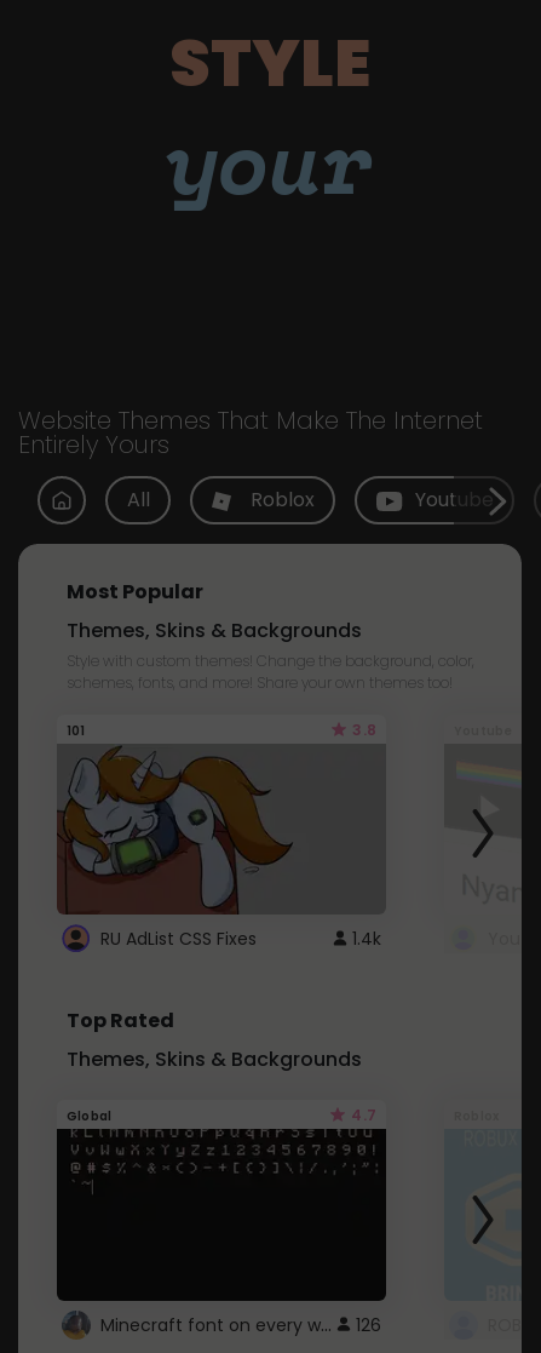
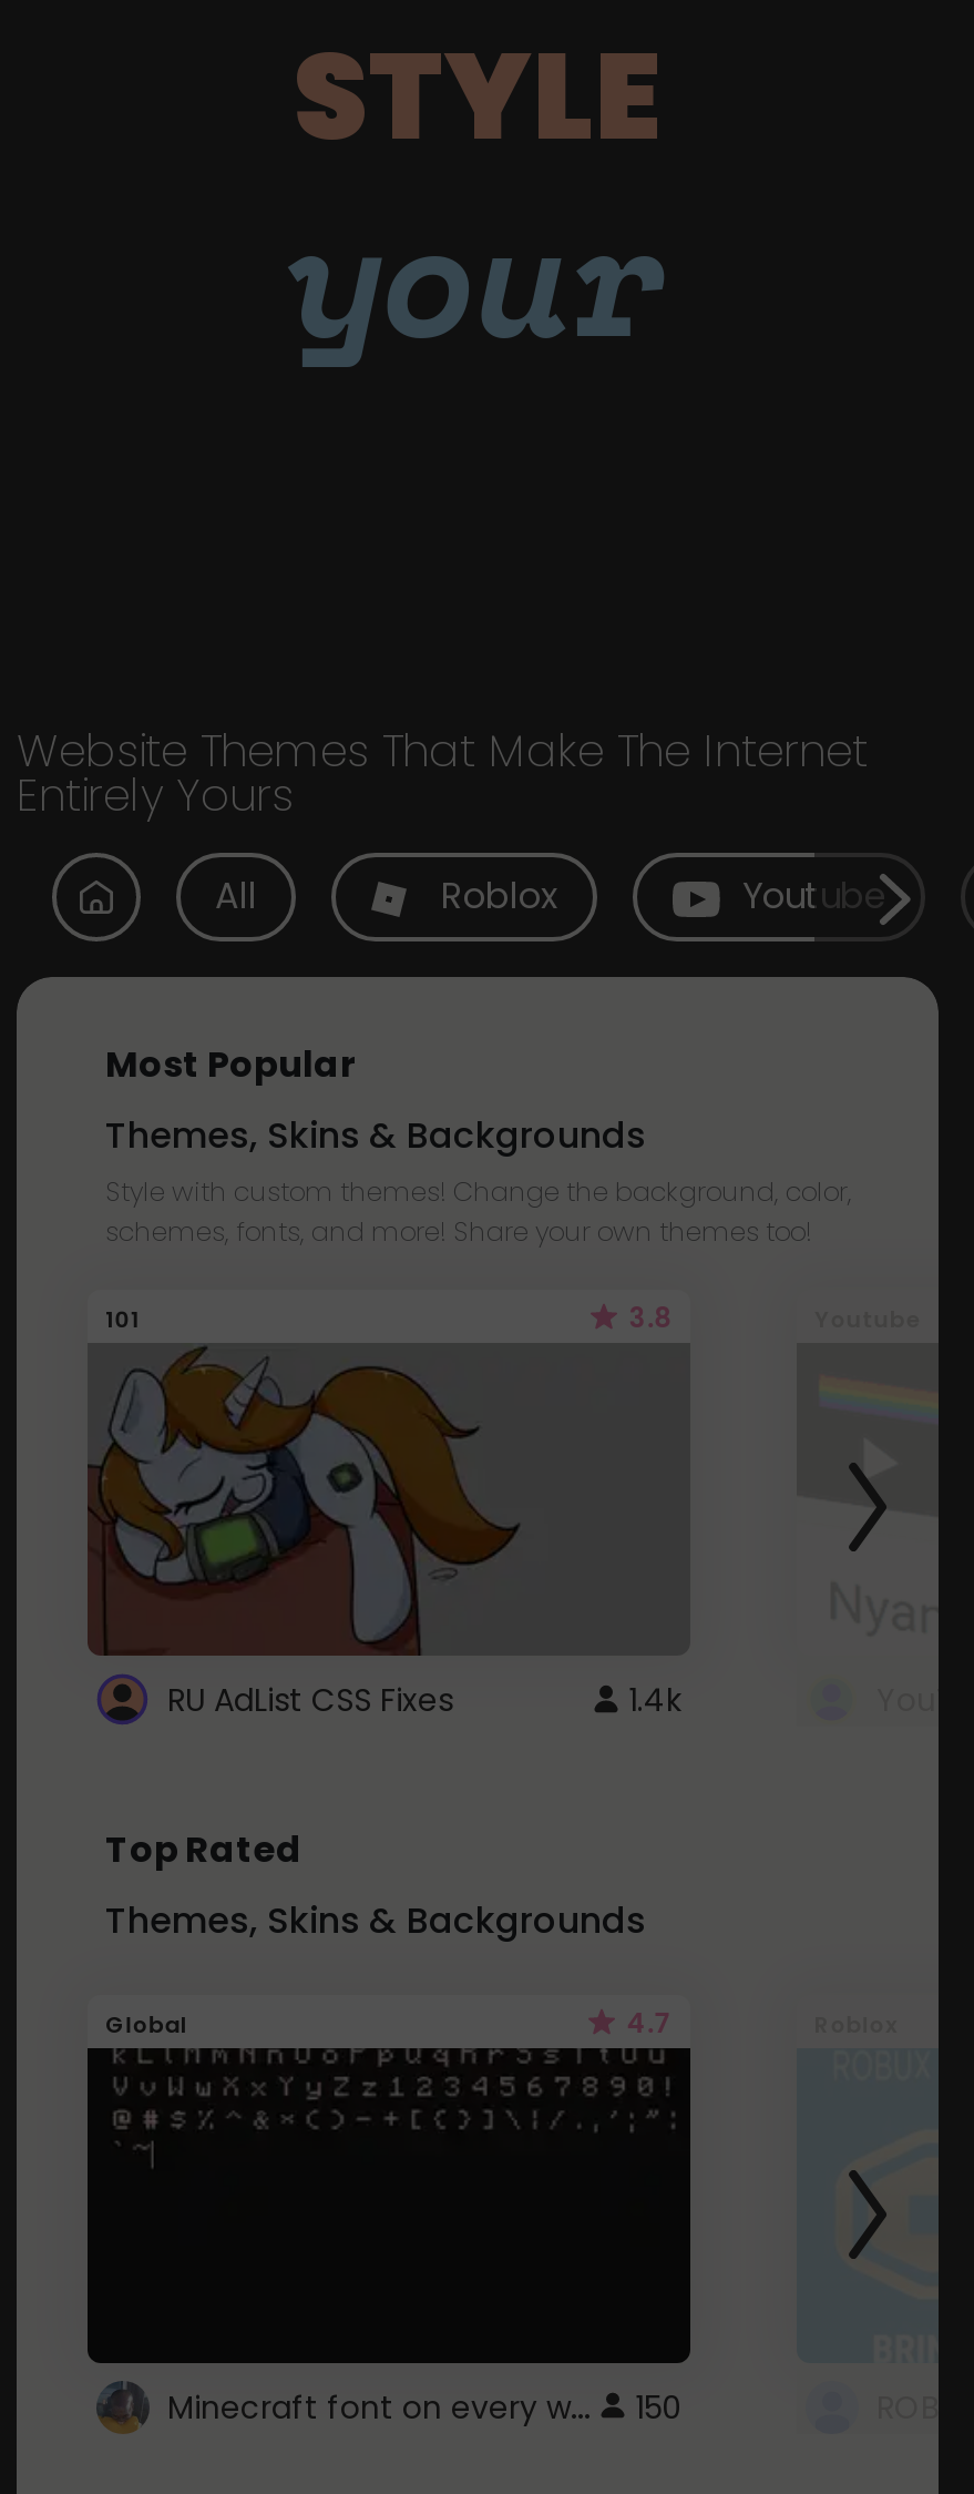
- 126
+ 150
